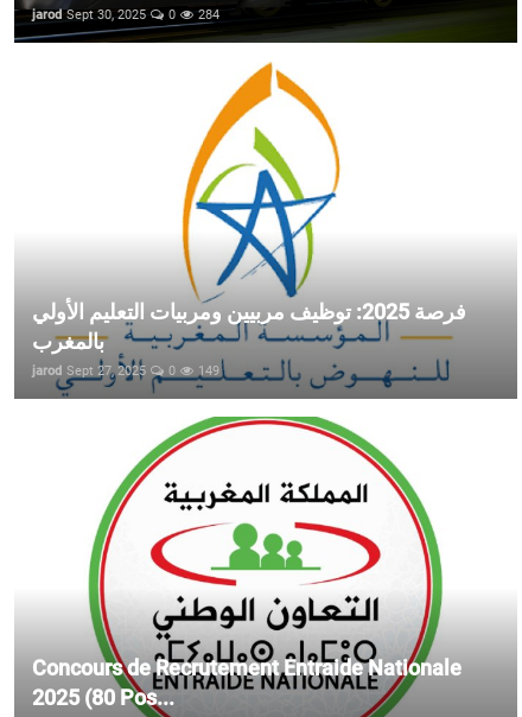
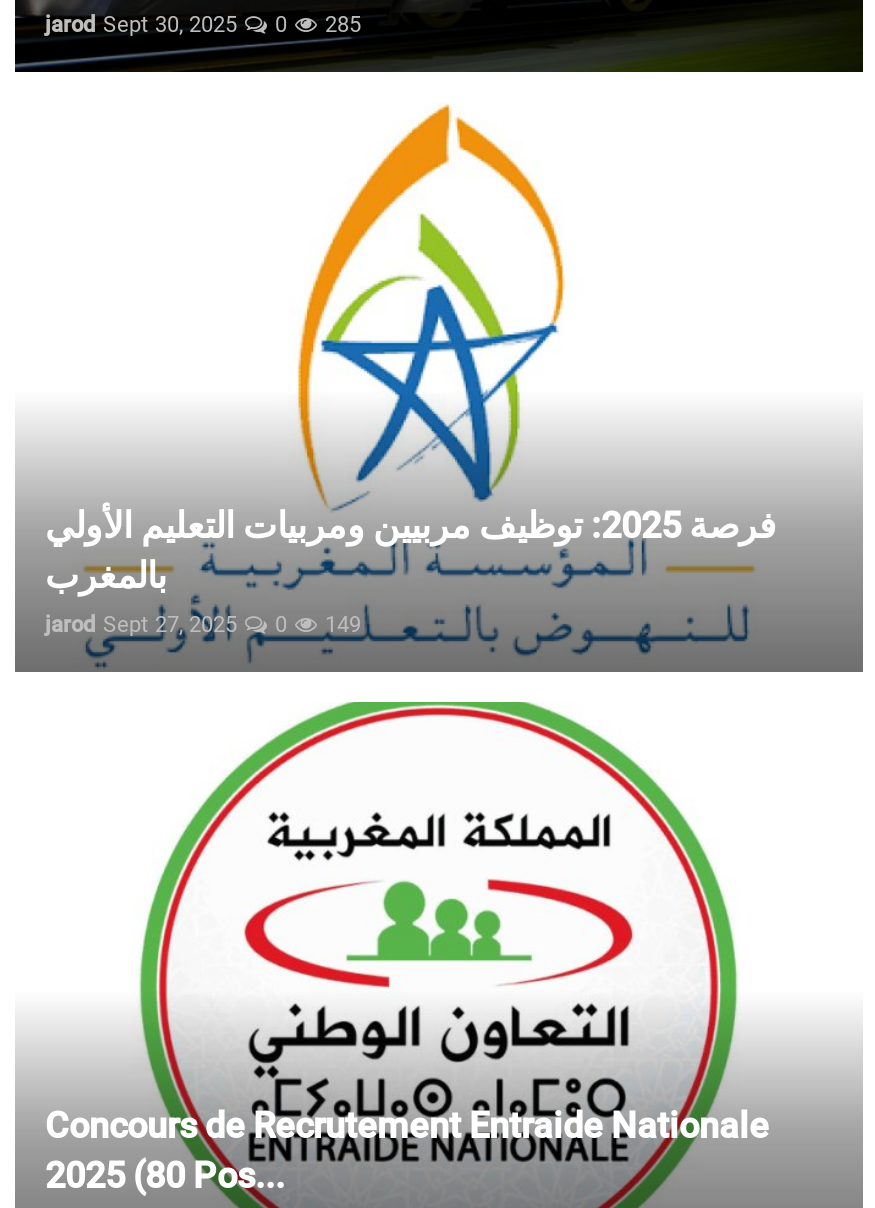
- jarod Sept 30, 2025 0 284
+ jarod Sept 30, 2025 0 285
